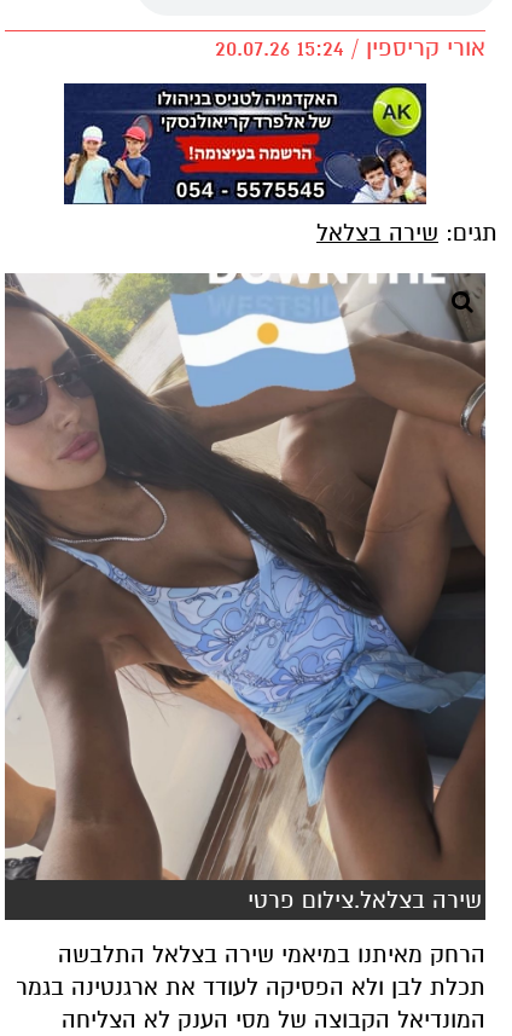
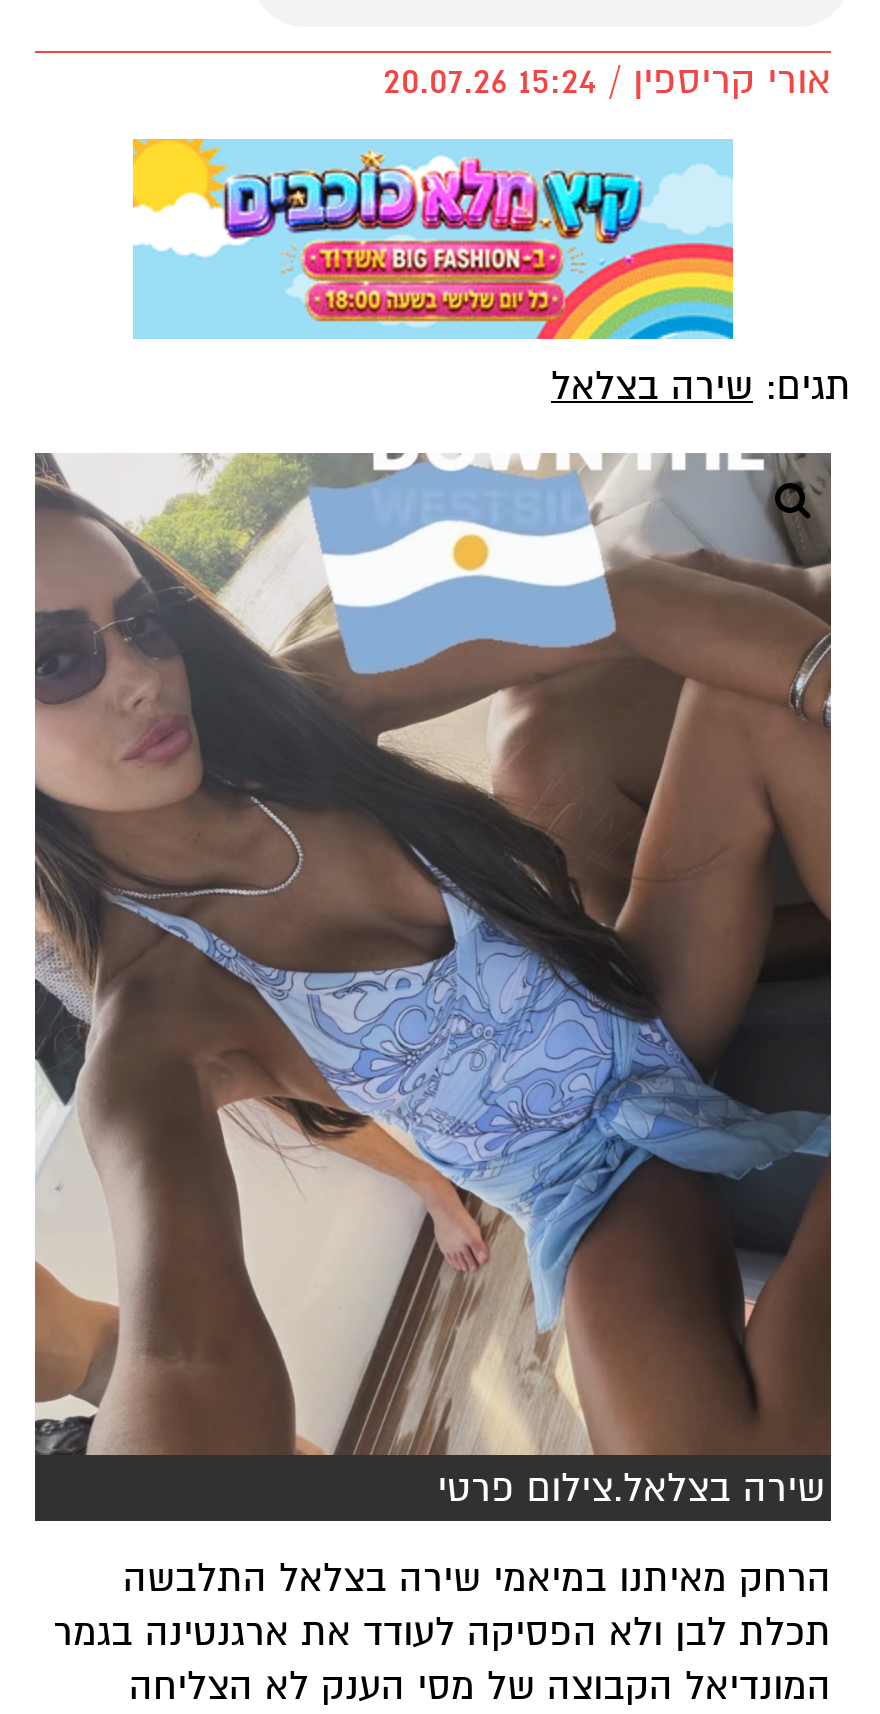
- [image]
+ [image]
